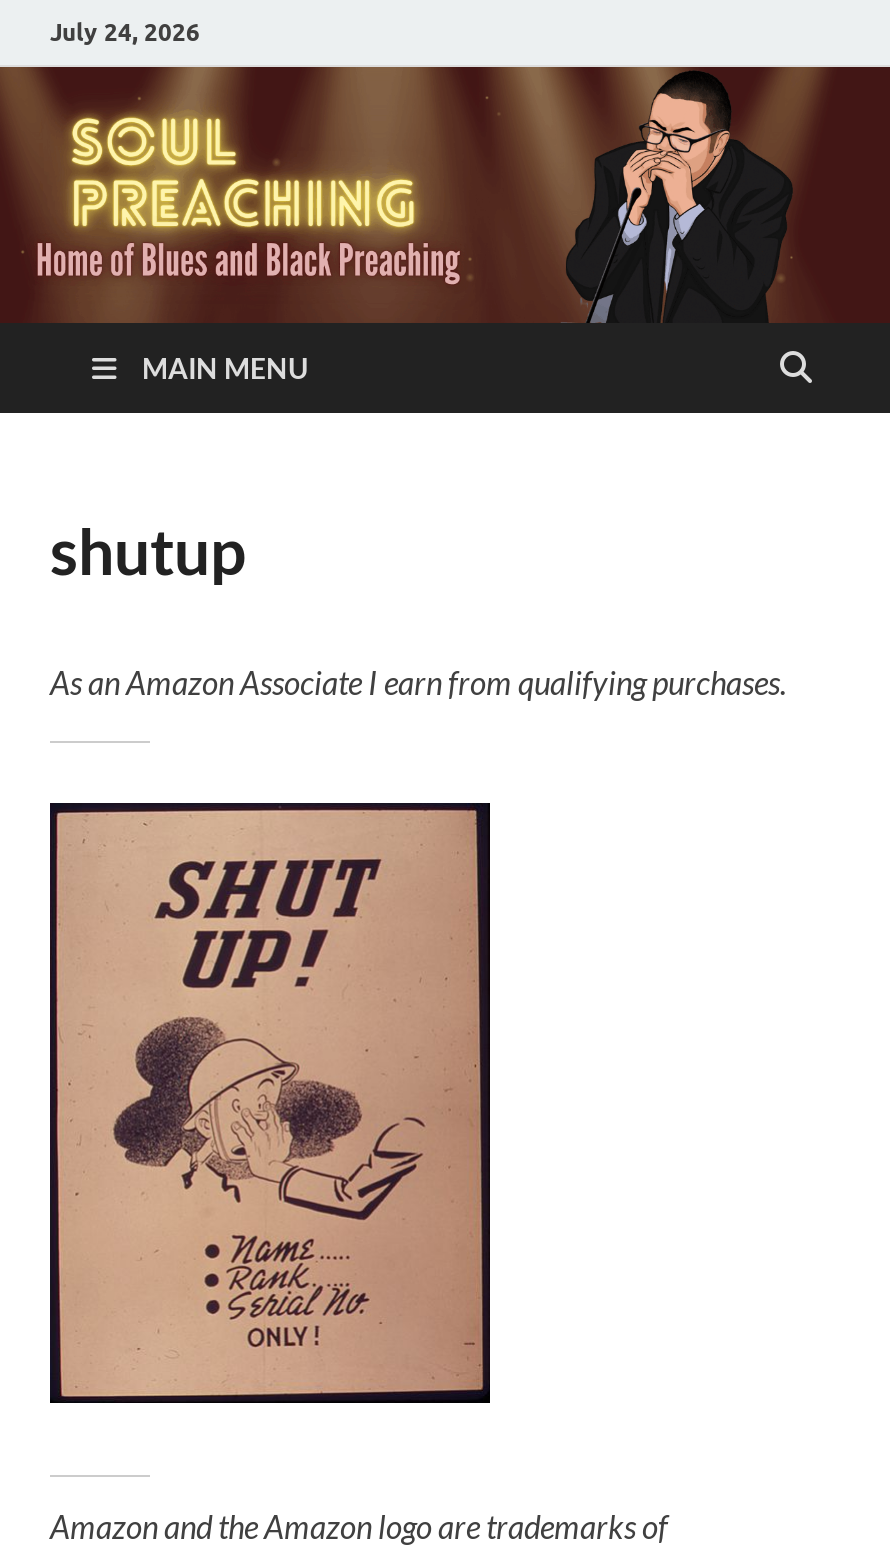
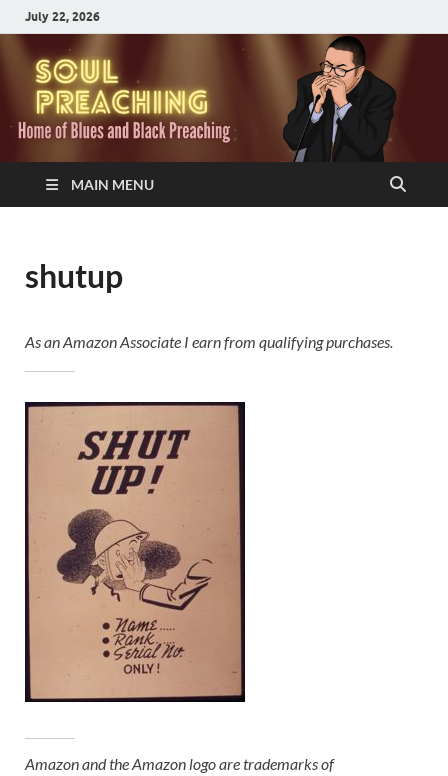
- July 24, 2026
+ July 22, 2026
